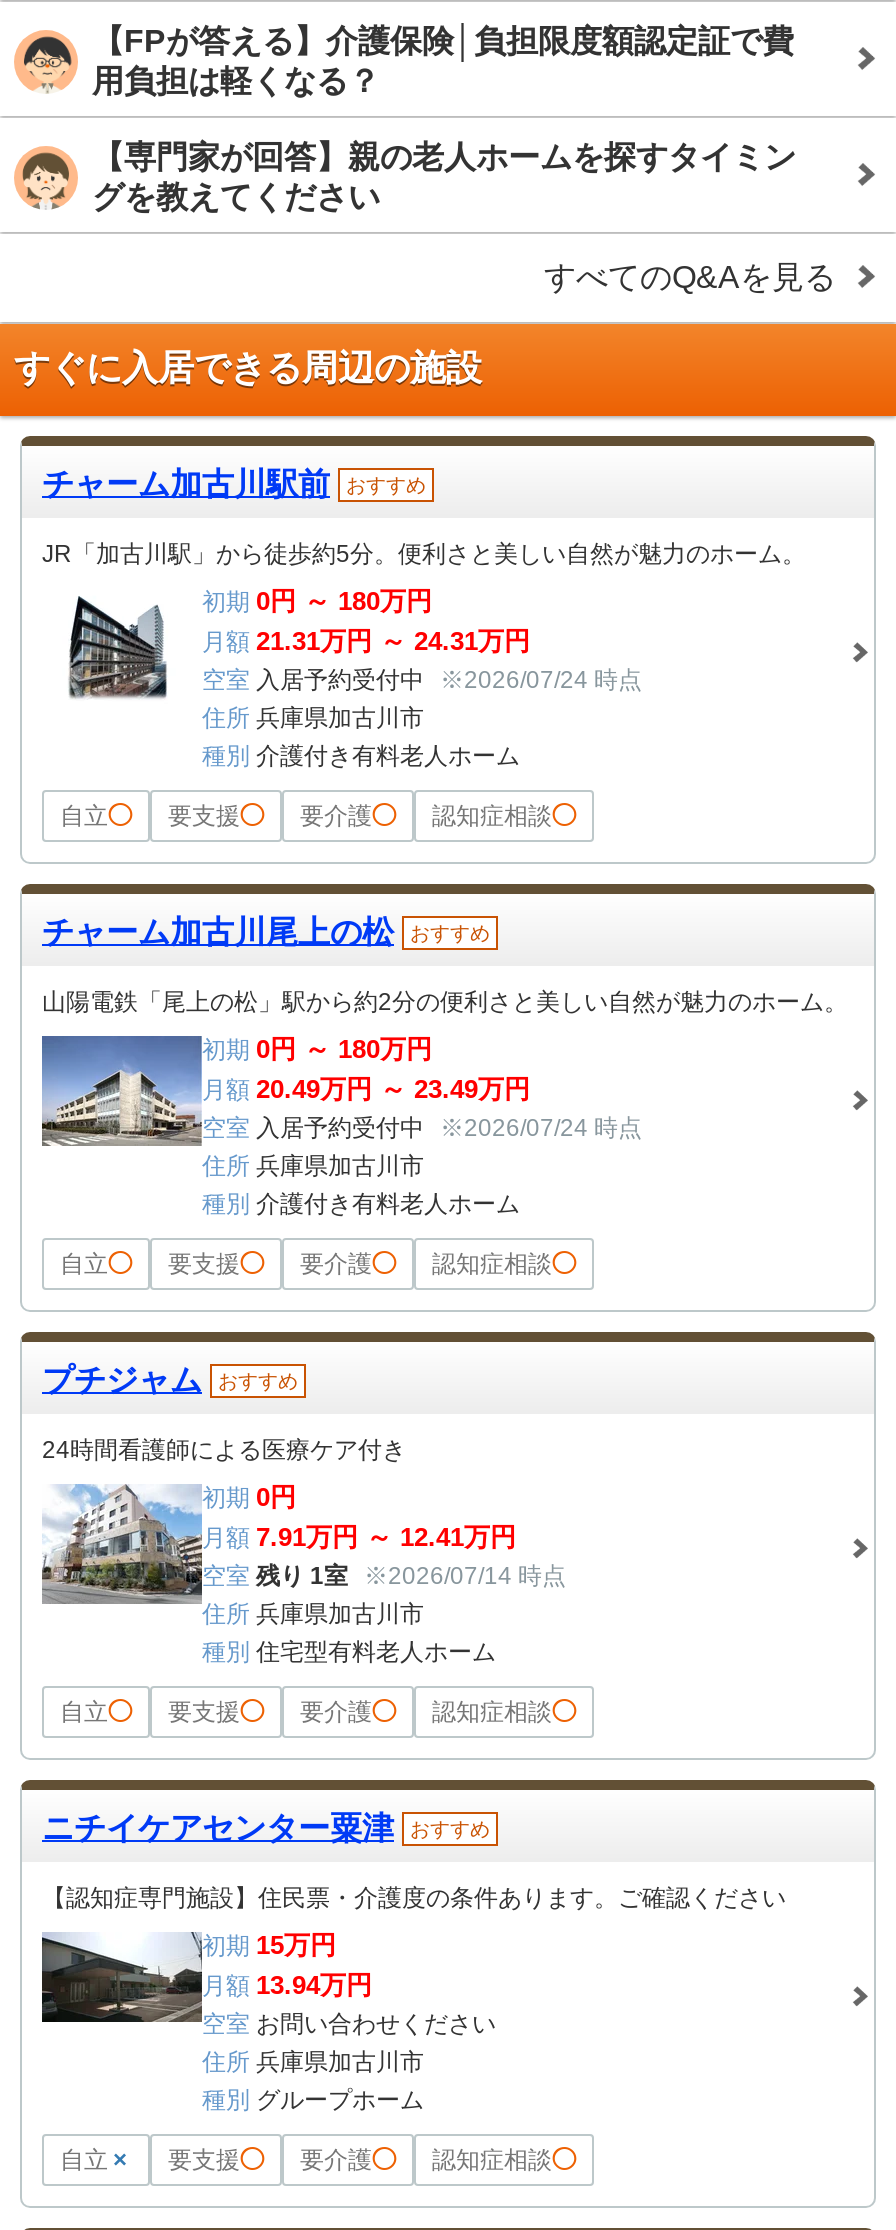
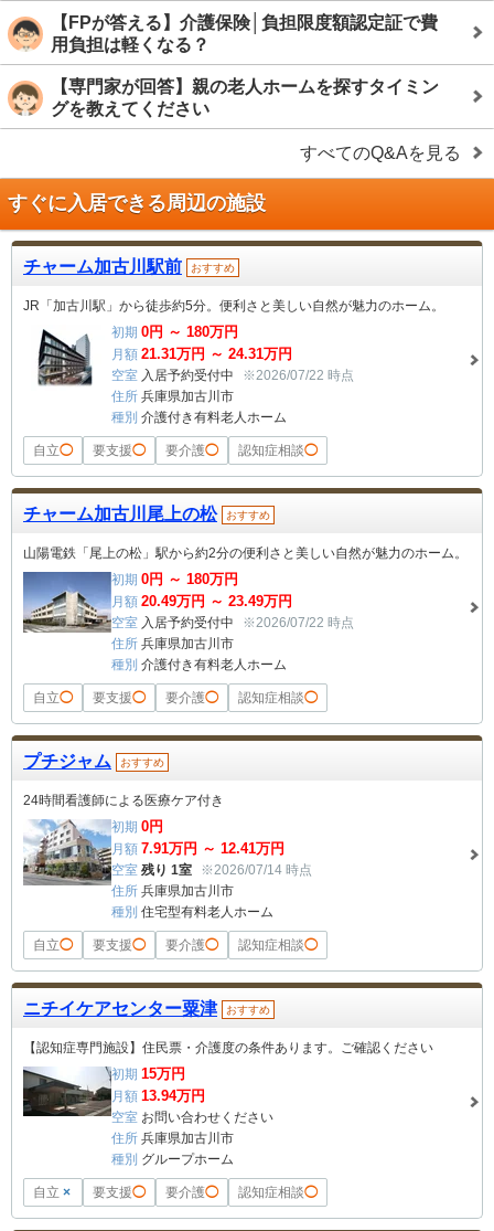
- 空室 入居予約受付中 ※2026/07/24 時点
+ 空室 入居予約受付中 ※2026/07/22 時点

- 空室 入居予約受付中 ※2026/07/24 時点
+ 空室 入居予約受付中 ※2026/07/22 時点
